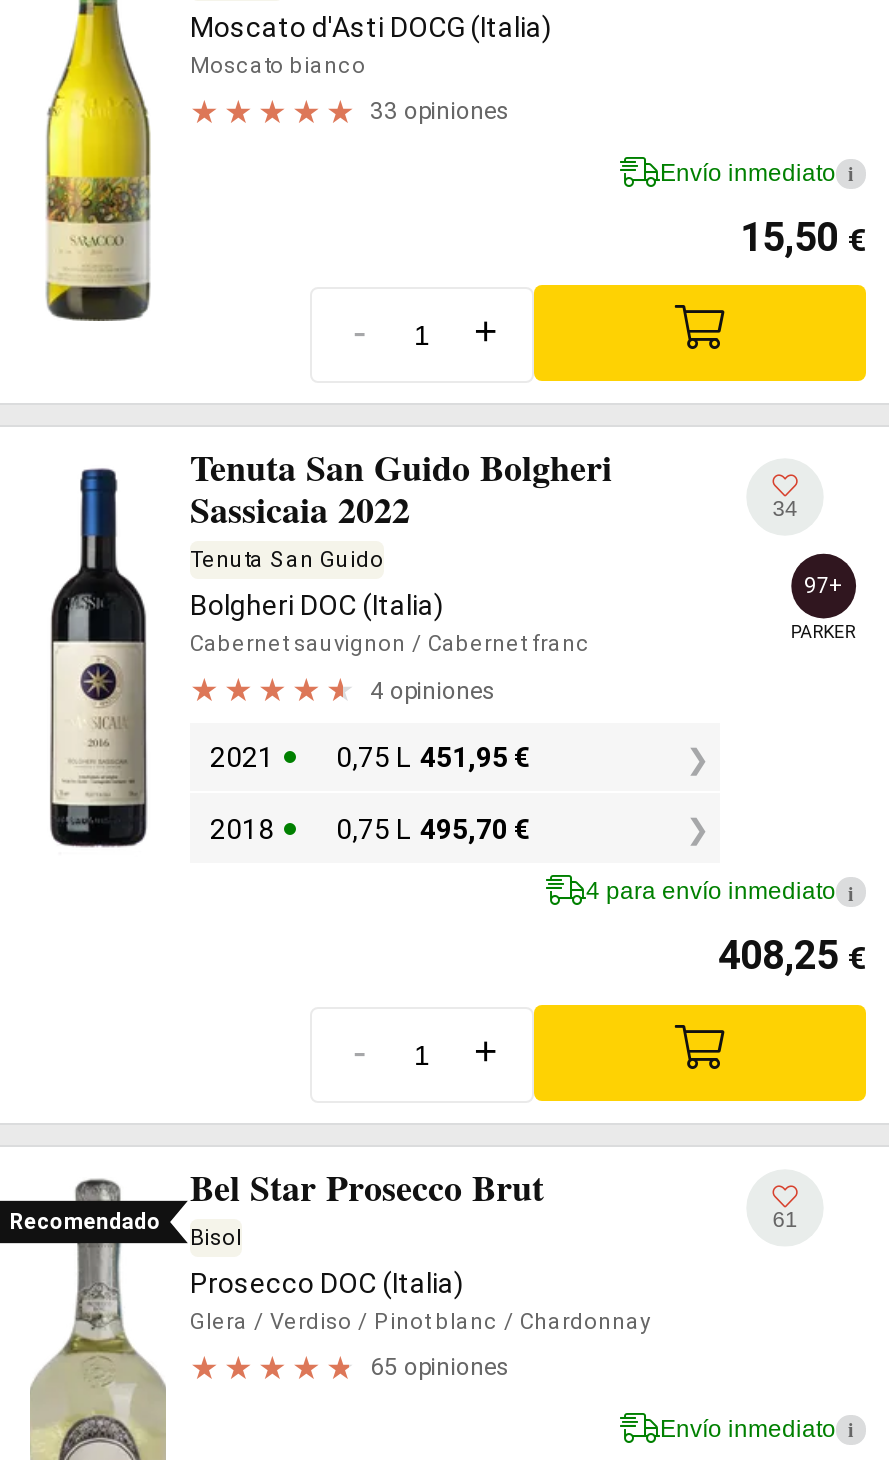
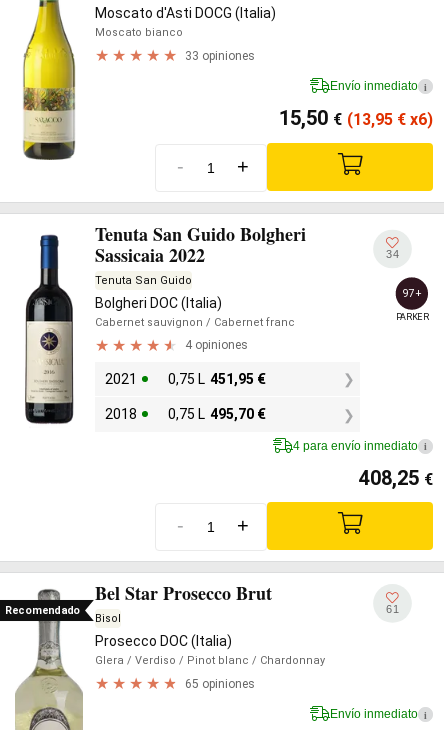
- 15,50 €
+ 15,50 € (13,95 €x6)
